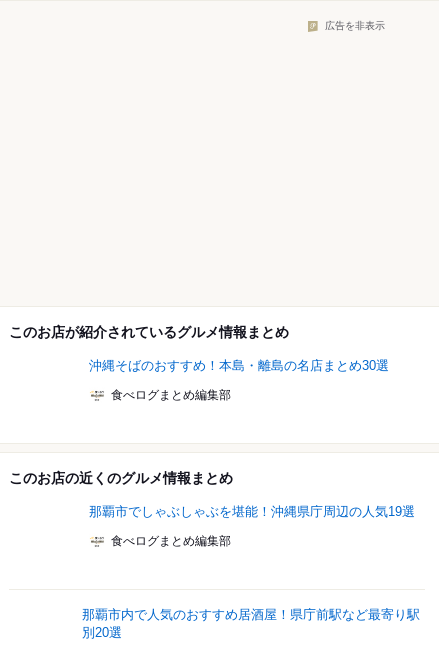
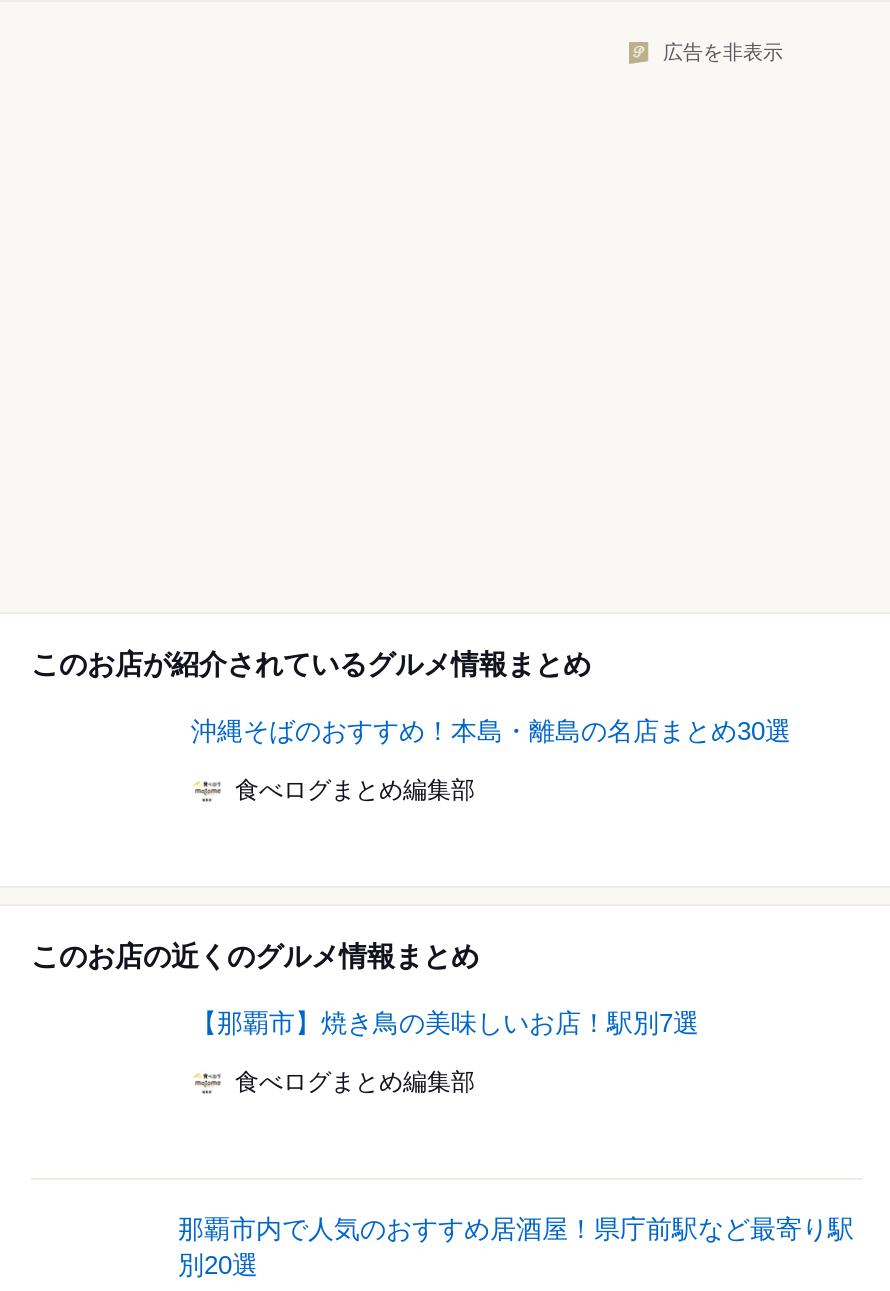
- 那覇市でしゃぶしゃぶを堪能！沖縄県庁周辺の人気19選
+ 【那覇市】焼き鳥の美味しいお店！駅別7選
